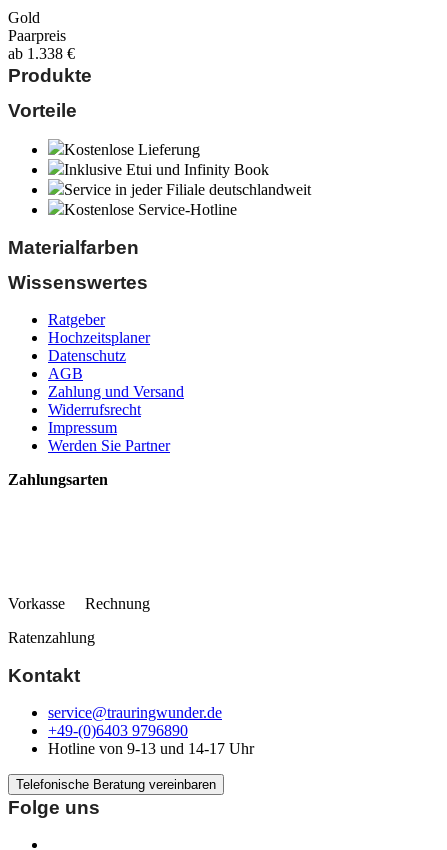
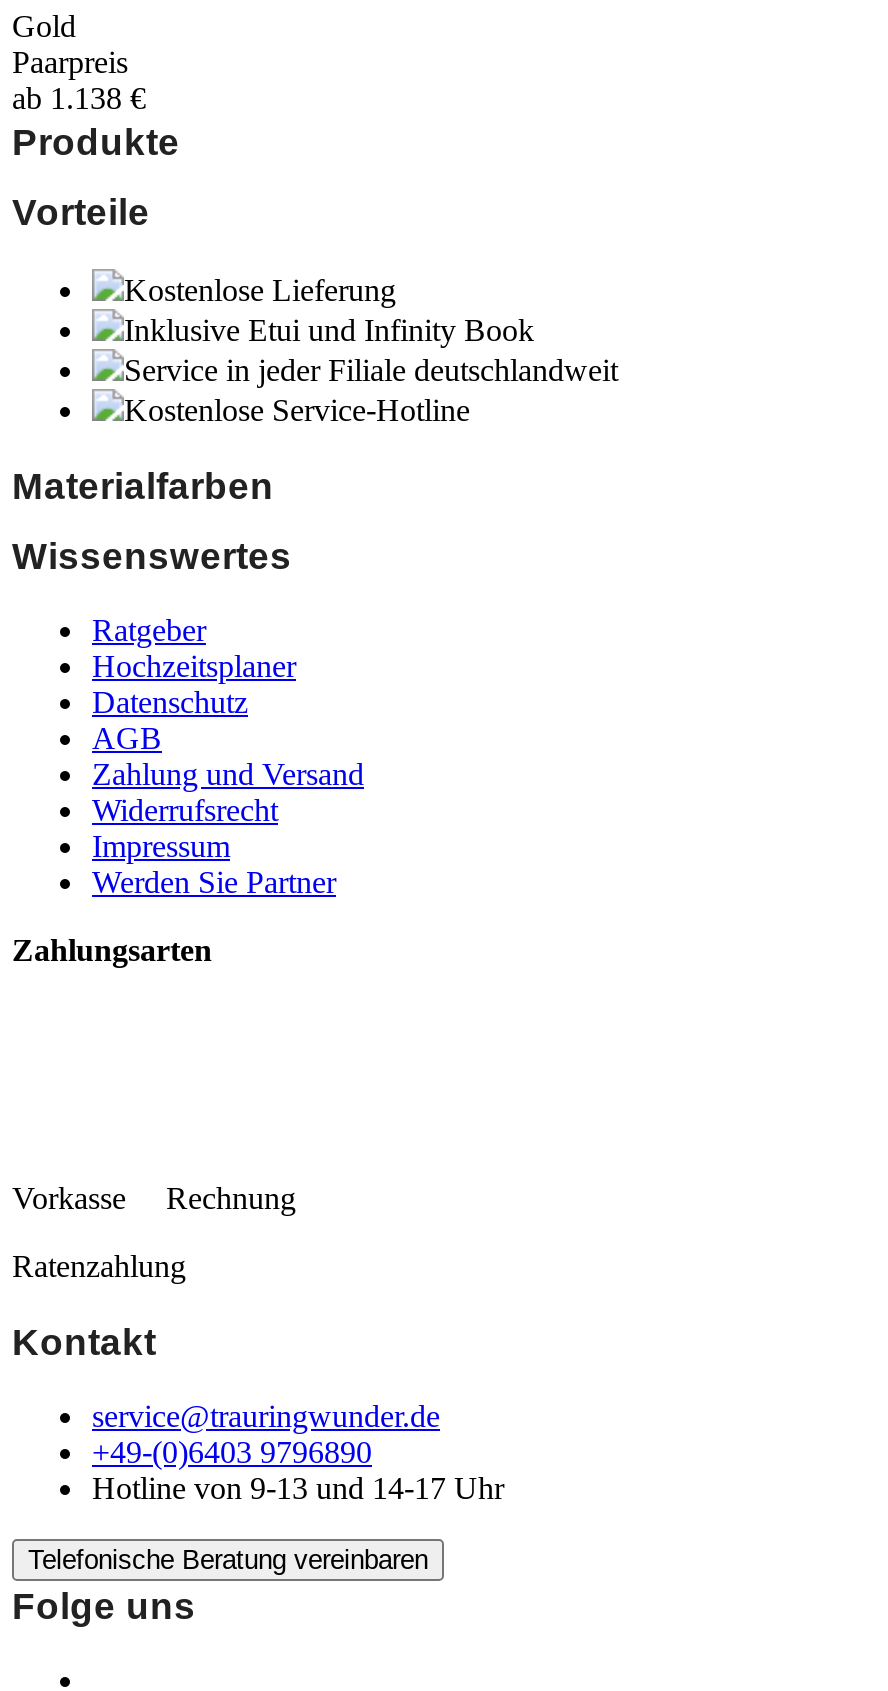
- ab 1.338 €
+ ab 1.138 €
